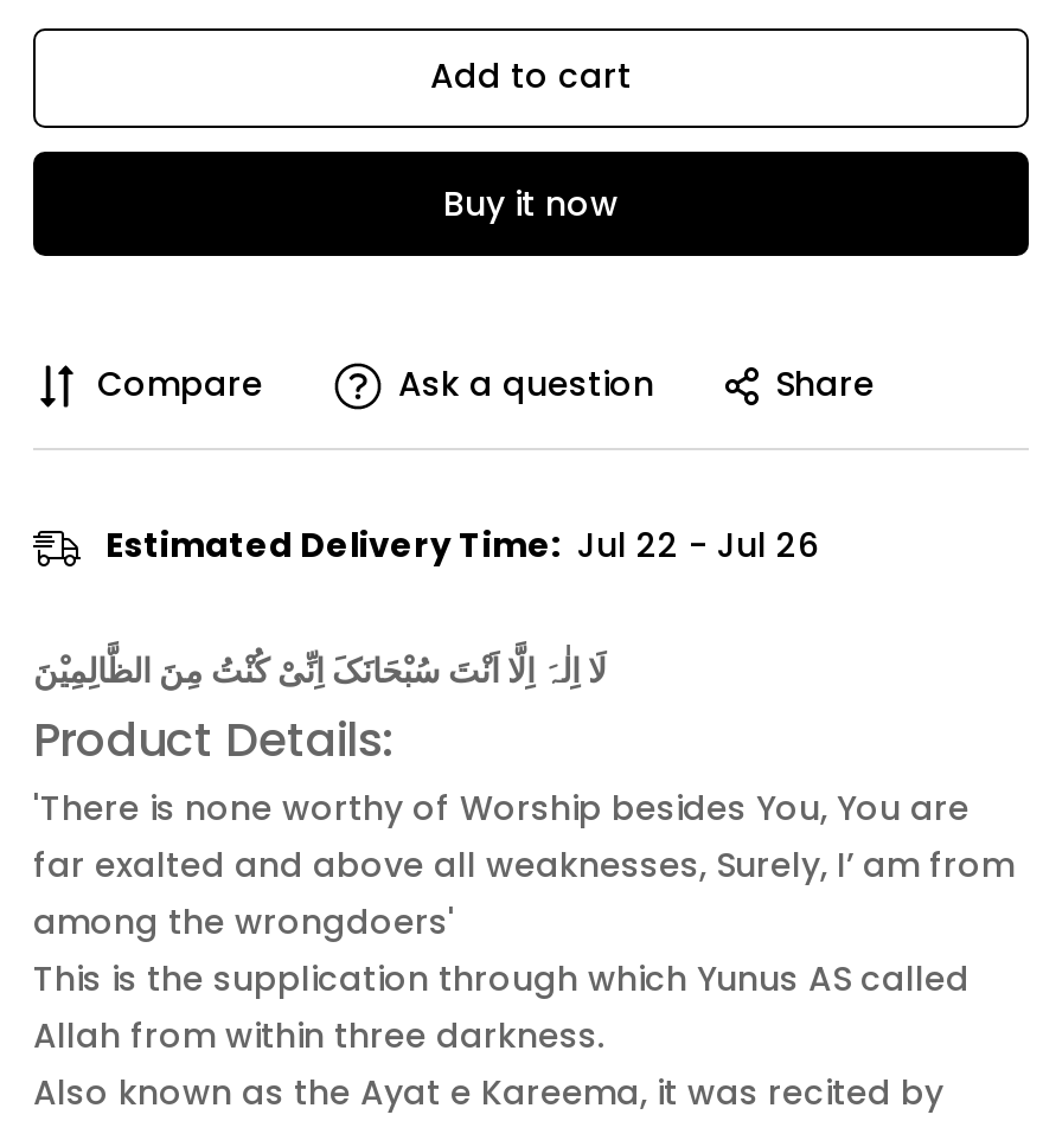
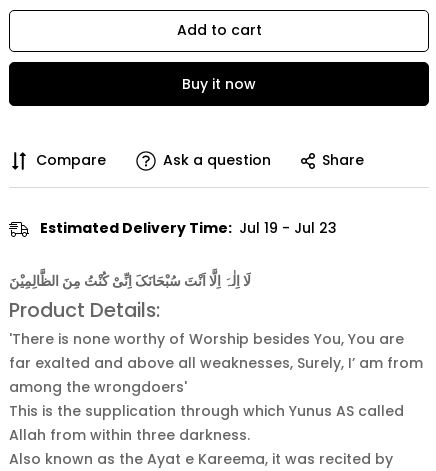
- Estimated Delivery Time: Jul 22 - Jul 26
+ Estimated Delivery Time: Jul 19 - Jul 23
